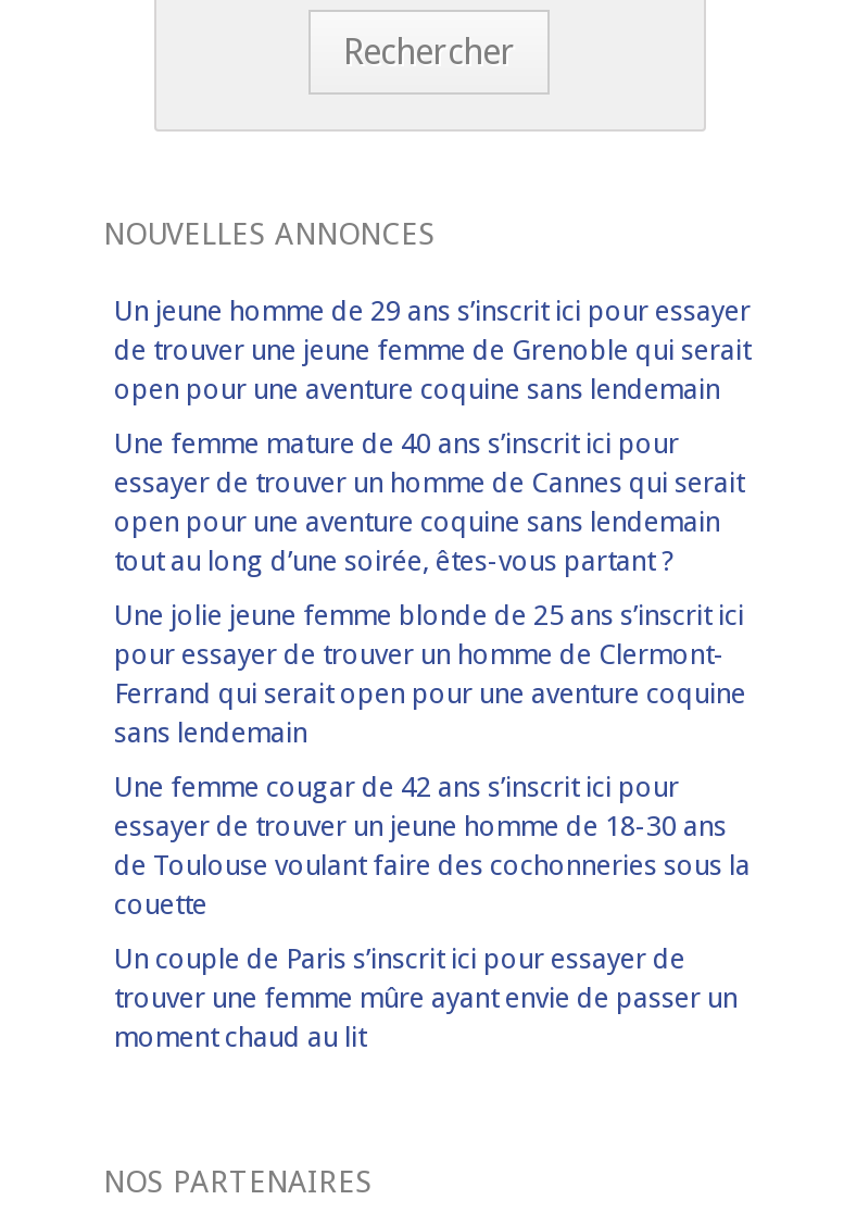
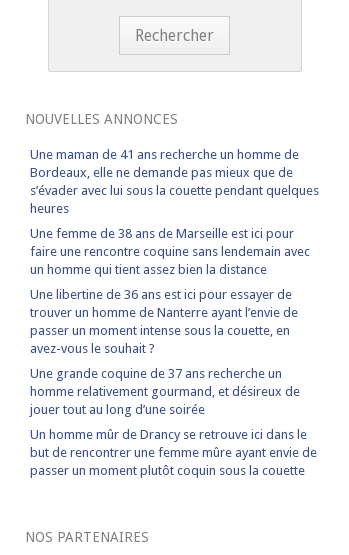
- Un jeune homme de 29 ans s’inscrit ici pour essayer
- de trouver une jeune femme de Grenoble qui serait
- open pour une aventure coquine sans lendemain
+ Une maman de 41 ans recherche un homme de
+ Bordeaux, elle ne demande pas mieux que de
+ s’évader avec lui sous la couette pendant quelques
+ heures

- Une femme mature de 40 ans s’inscrit ici pour
- essayer de trouver un homme de Cannes qui serait
- open pour une aventure coquine sans lendemain
- tout au long d’une soirée, êtes-vous partant ?
+ Une femme de 38 ans de Marseille est ici pour
+ faire une rencontre coquine sans lendemain avec
+ un homme qui tient assez bien la distance

- Une jolie jeune femme blonde de 25 ans s’inscrit ici
- pour essayer de trouver un homme de Clermont-
- Ferrand qui serait open pour une aventure coquine
- sans lendemain
+ Une libertine de 36 ans est ici pour essayer de
+ trouver un homme de Nanterre ayant l’envie de
+ passer un moment intense sous la couette, en
+ avez-vous le souhait ?

- Une femme cougar de 42 ans s’inscrit ici pour
- essayer de trouver un jeune homme de 18-30 ans
- de Toulouse voulant faire des cochonneries sous la
- couette
+ Une grande coquine de 37 ans recherche un
+ homme relativement gourmand, et désireux de
+ jouer tout au long d’une soirée

- Un couple de Paris s’inscrit ici pour essayer de
- trouver une femme mûre ayant envie de passer un
- moment chaud au lit
+ Un homme mûr de Drancy se retrouve ici dans le
+ but de rencontrer une femme mûre ayant envie de
+ passer un moment plutôt coquin sous la couette
